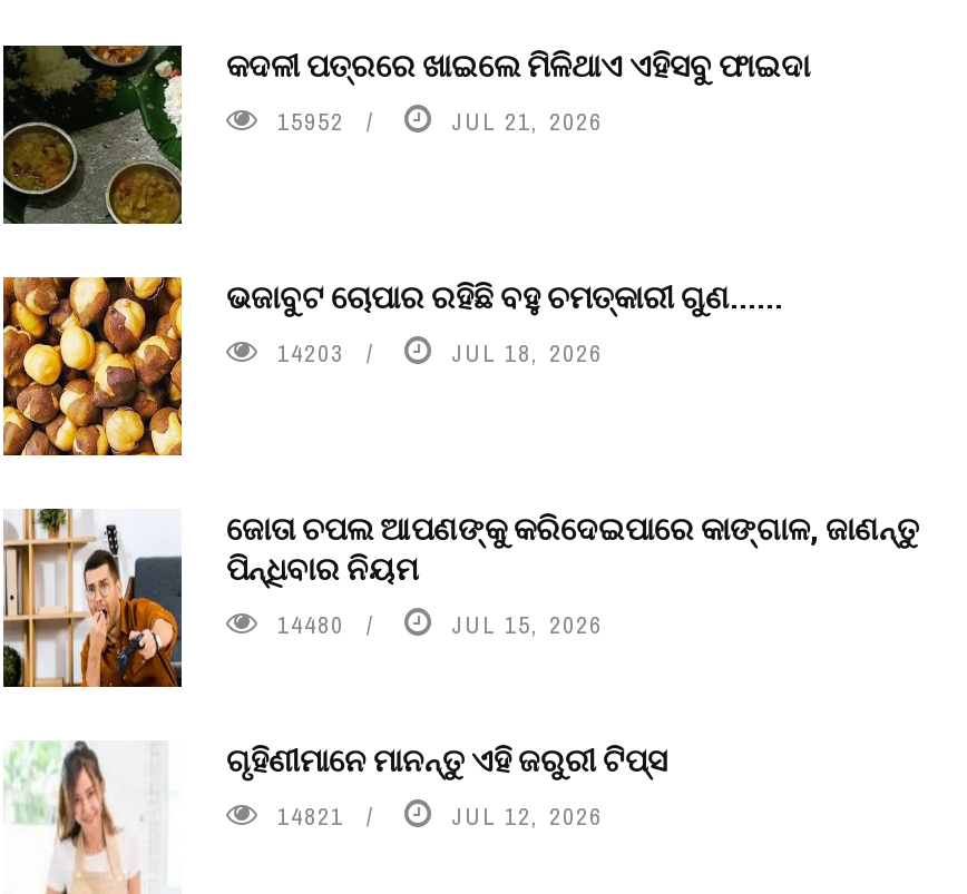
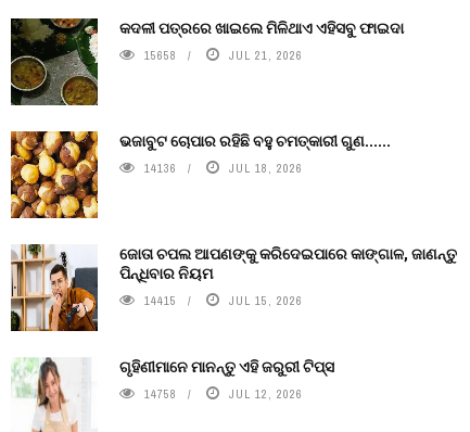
- 15952
+ 15658

- 14203
+ 14136

- 14480
+ 14415

- 14821
+ 14758
